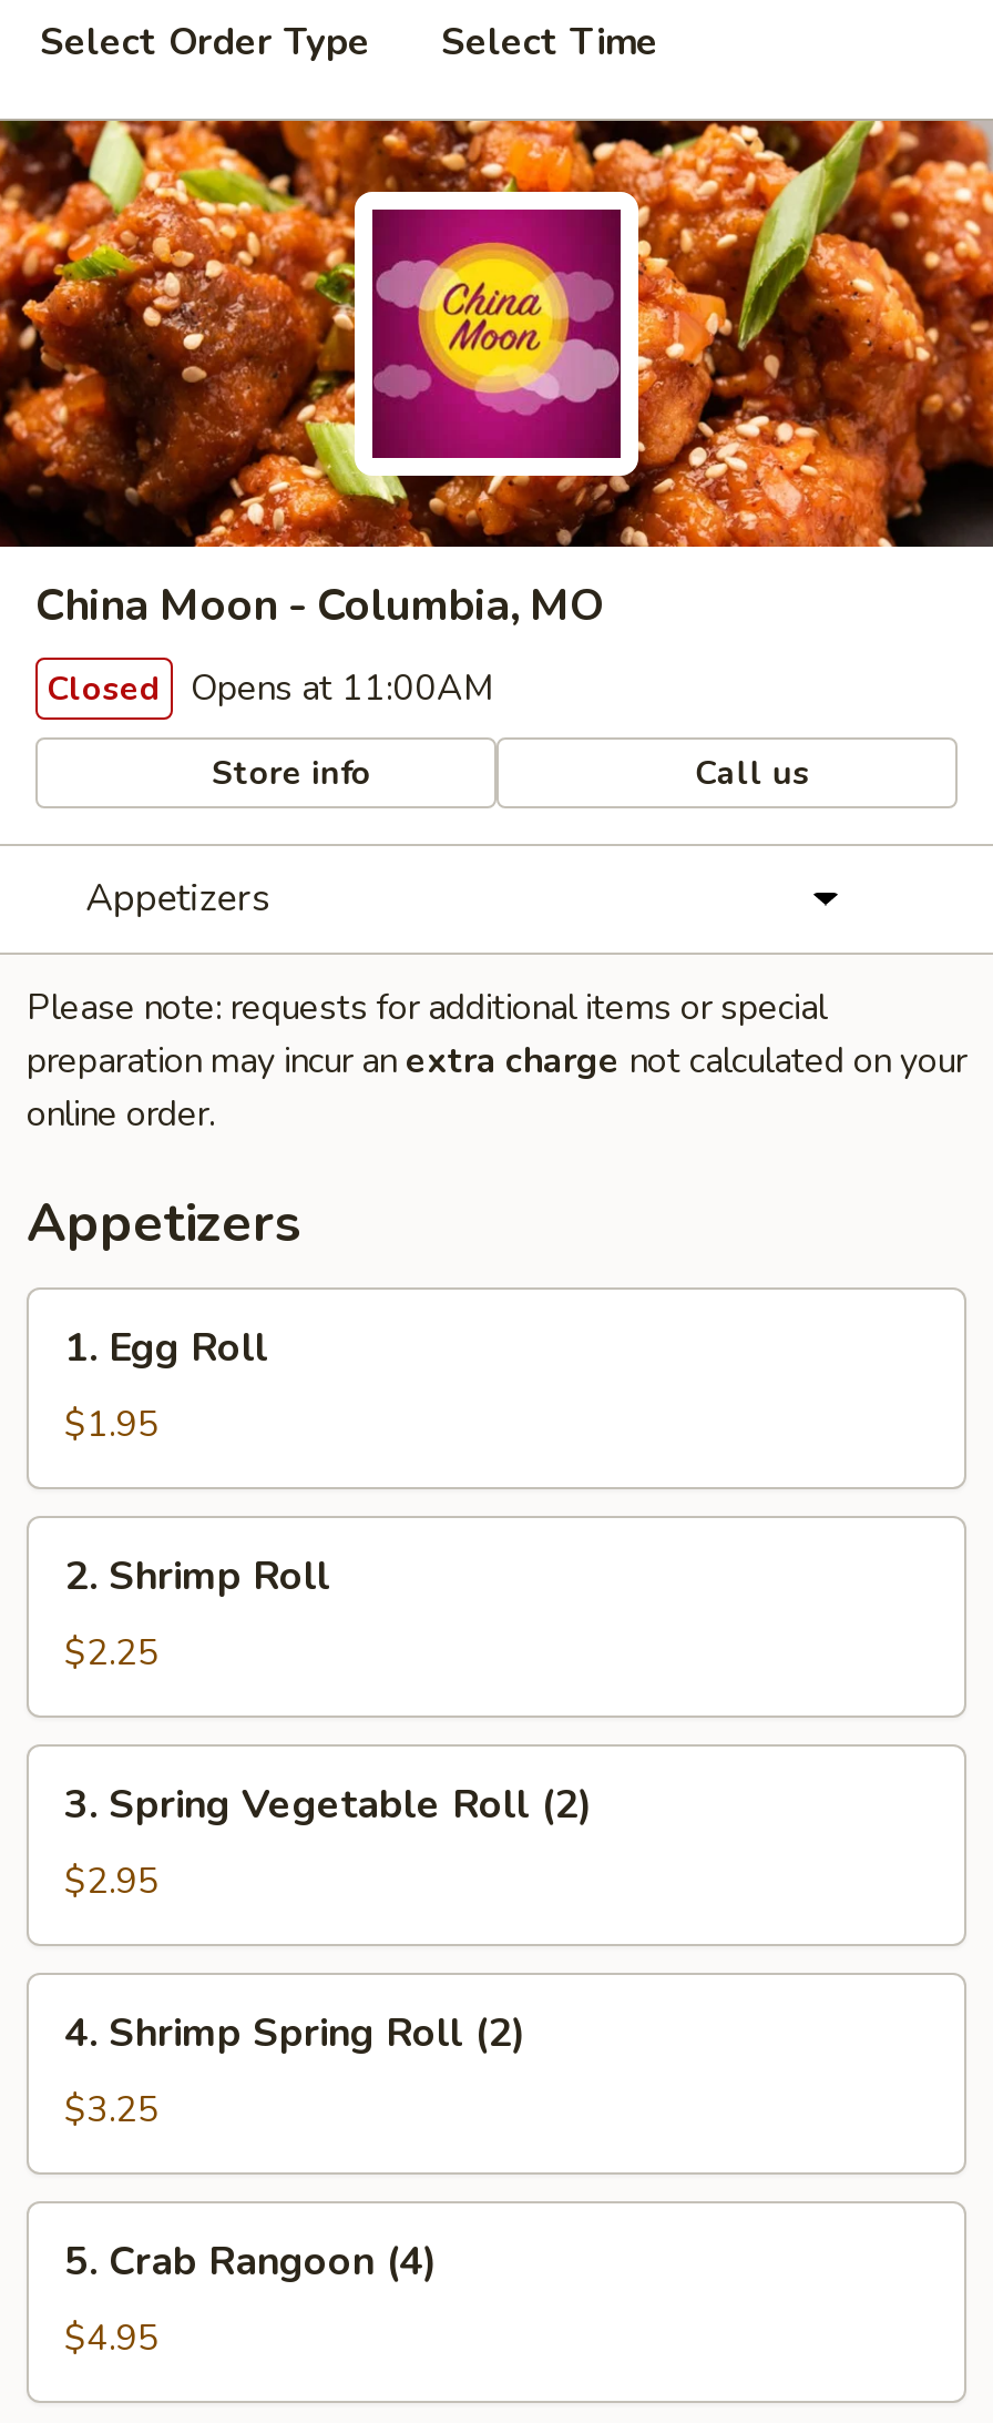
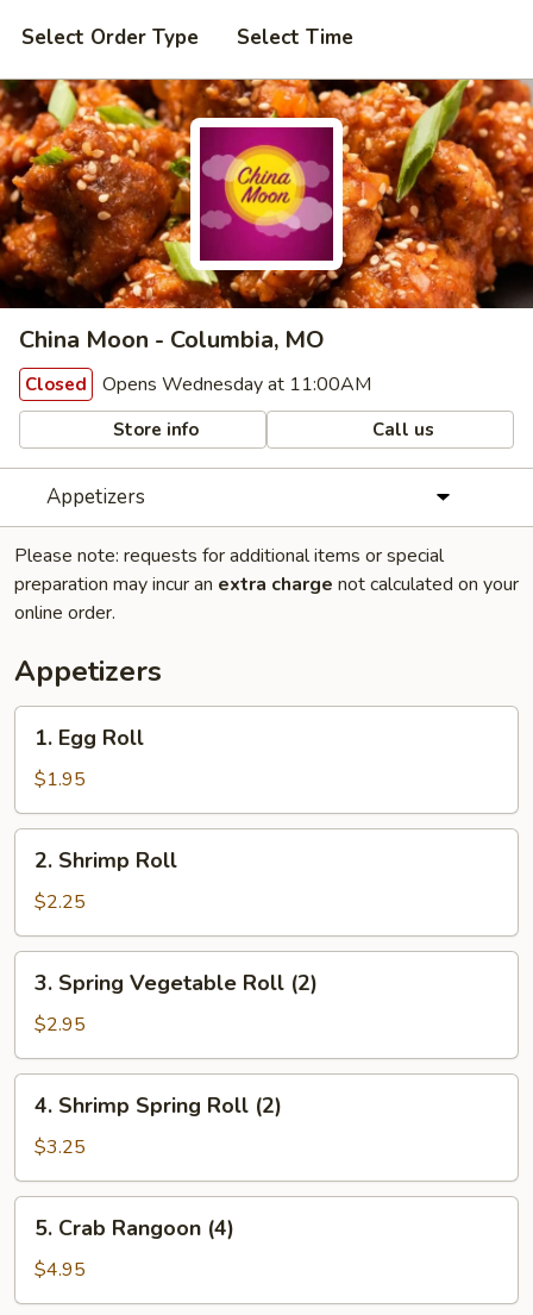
- Closed Opens at 11:00AM
+ Closed Opens Wednesday at 11:00AM
